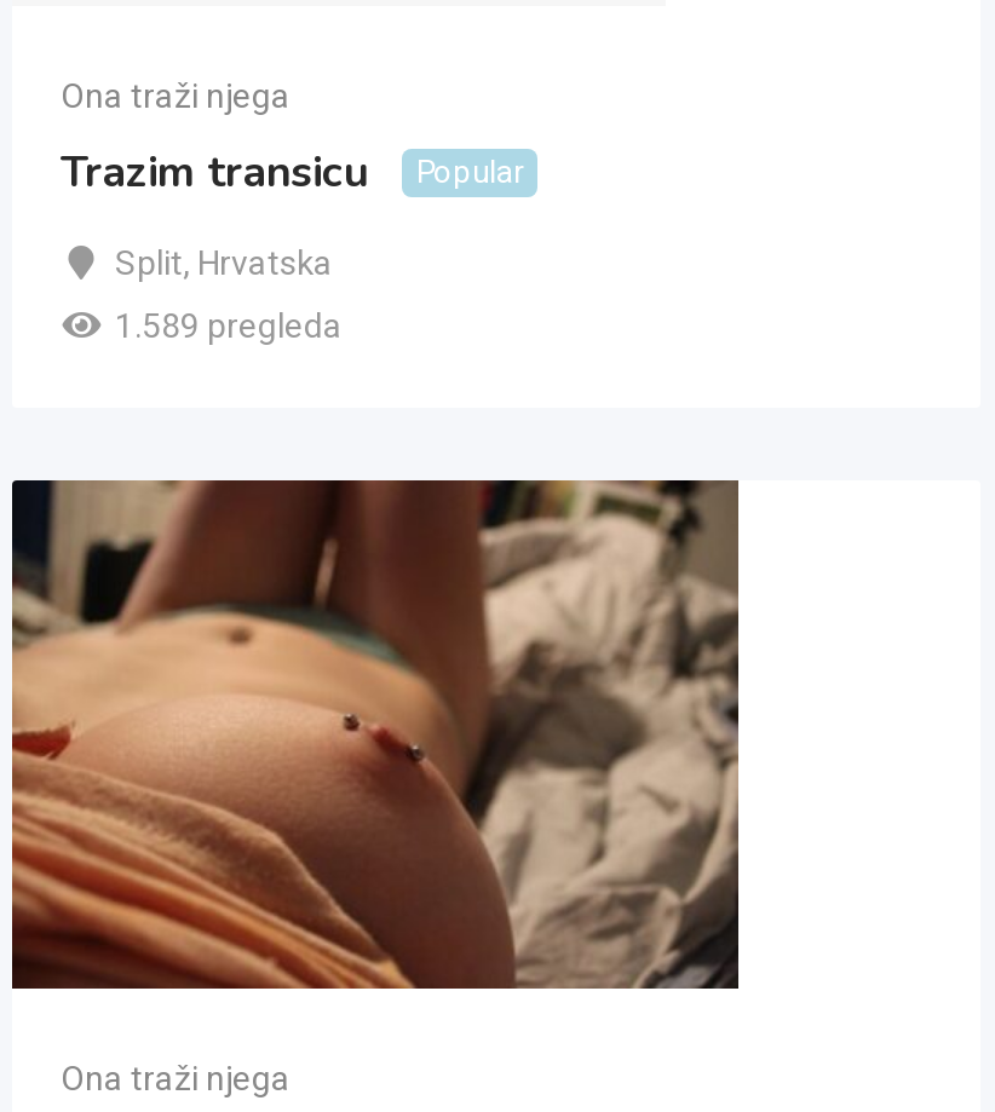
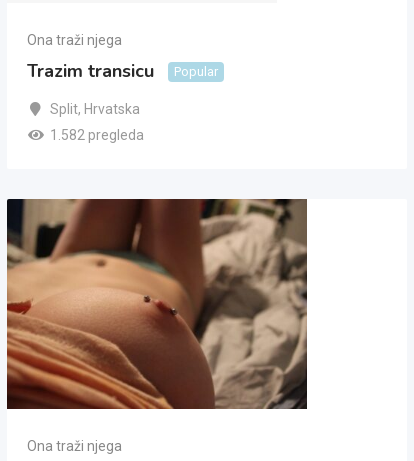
- 1.589 pregleda
+ 1.582 pregleda
